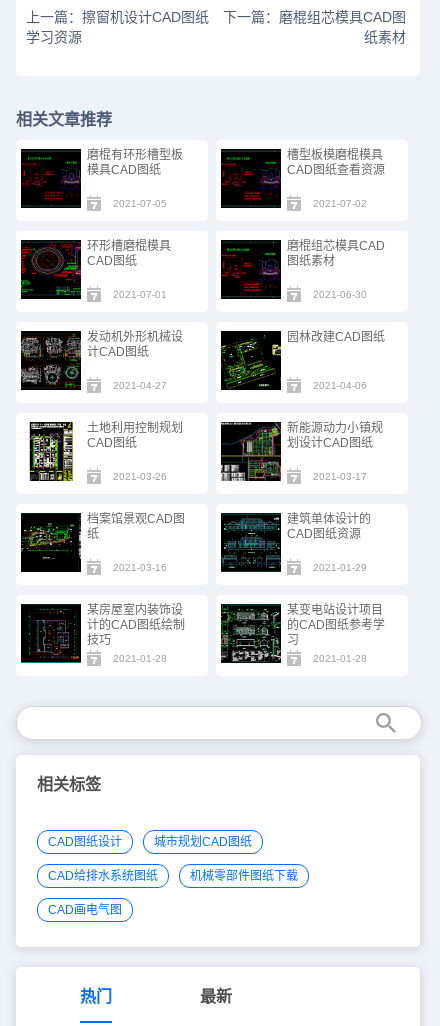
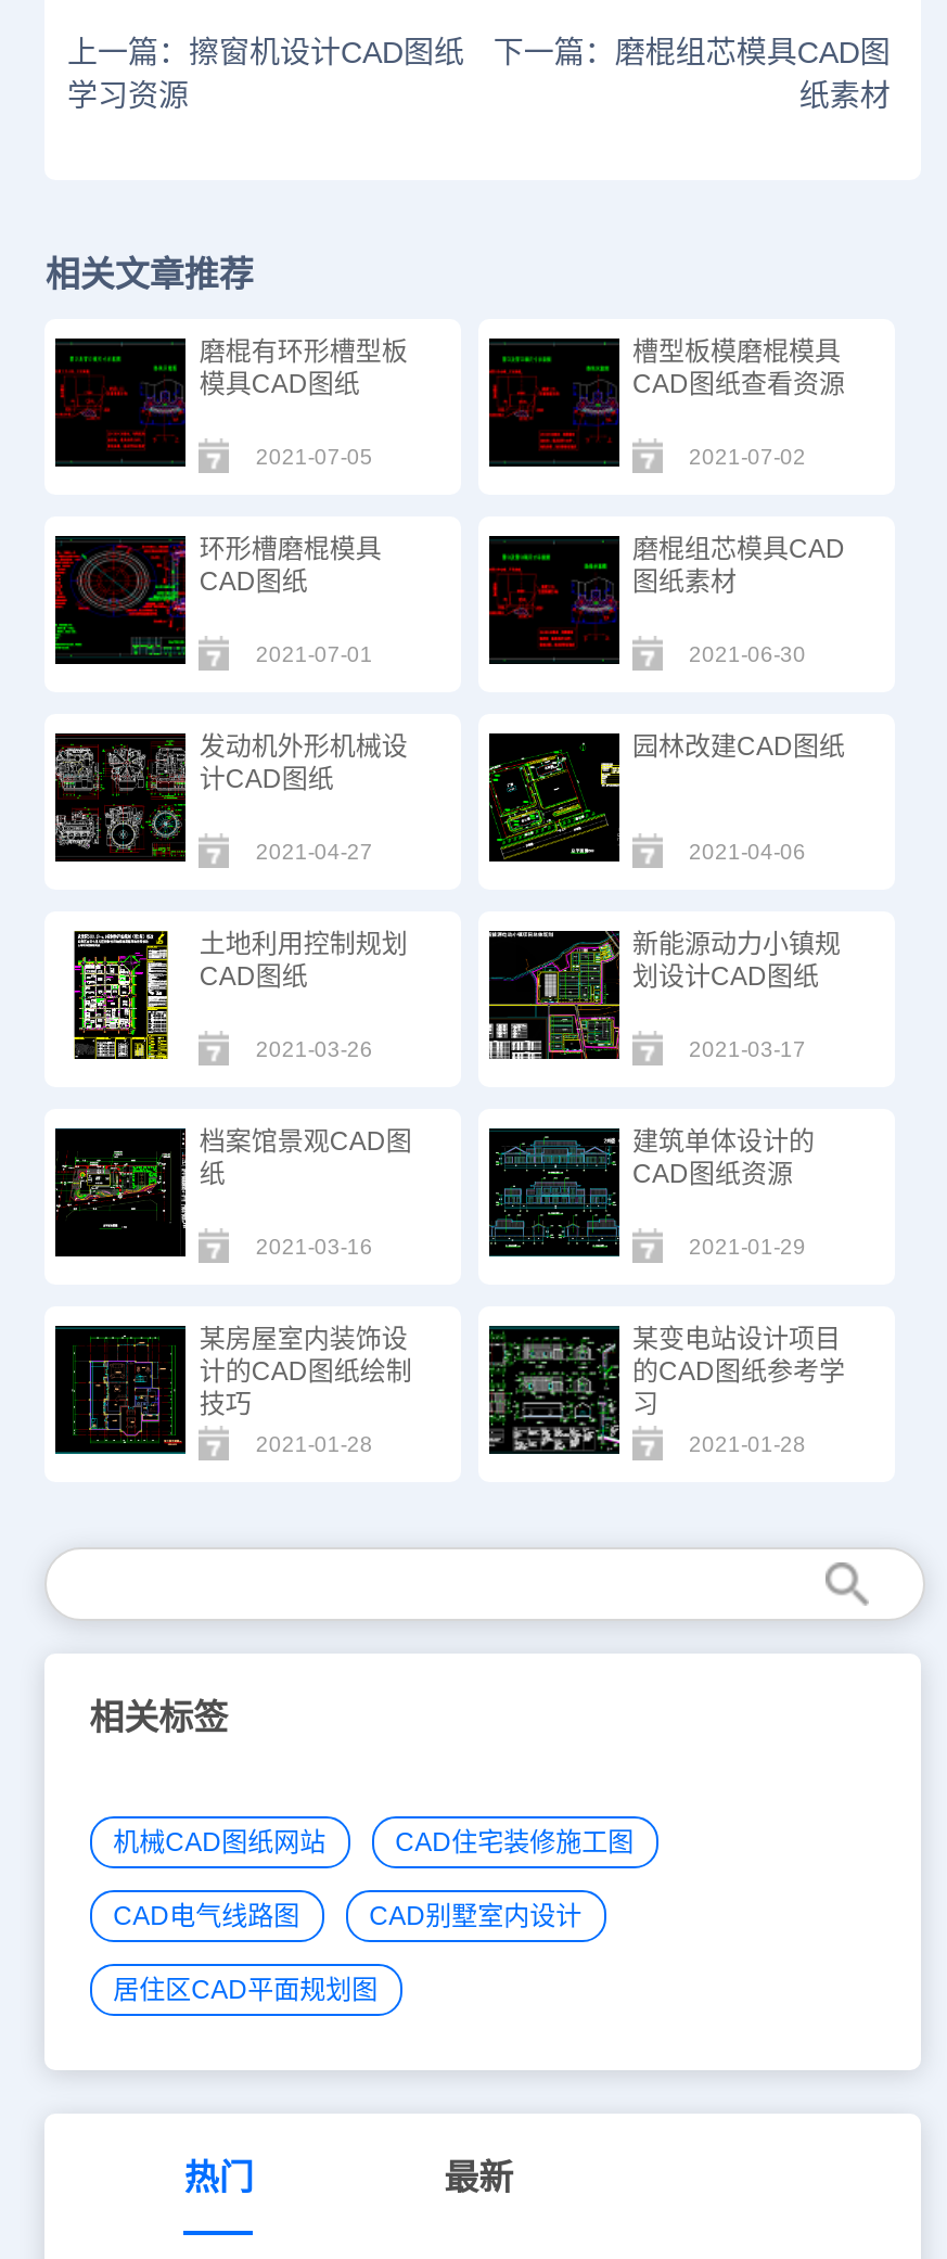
- CAD图纸设计
- 城市规划CAD图纸
+ 机械CAD图纸网站
+ CAD住宅装修施工图

- CAD给排水系统图纸
- 机械零部件图纸下载
+ CAD电气线路图
+ CAD别墅室内设计

- CAD画电气图
+ 居住区CAD平面规划图
